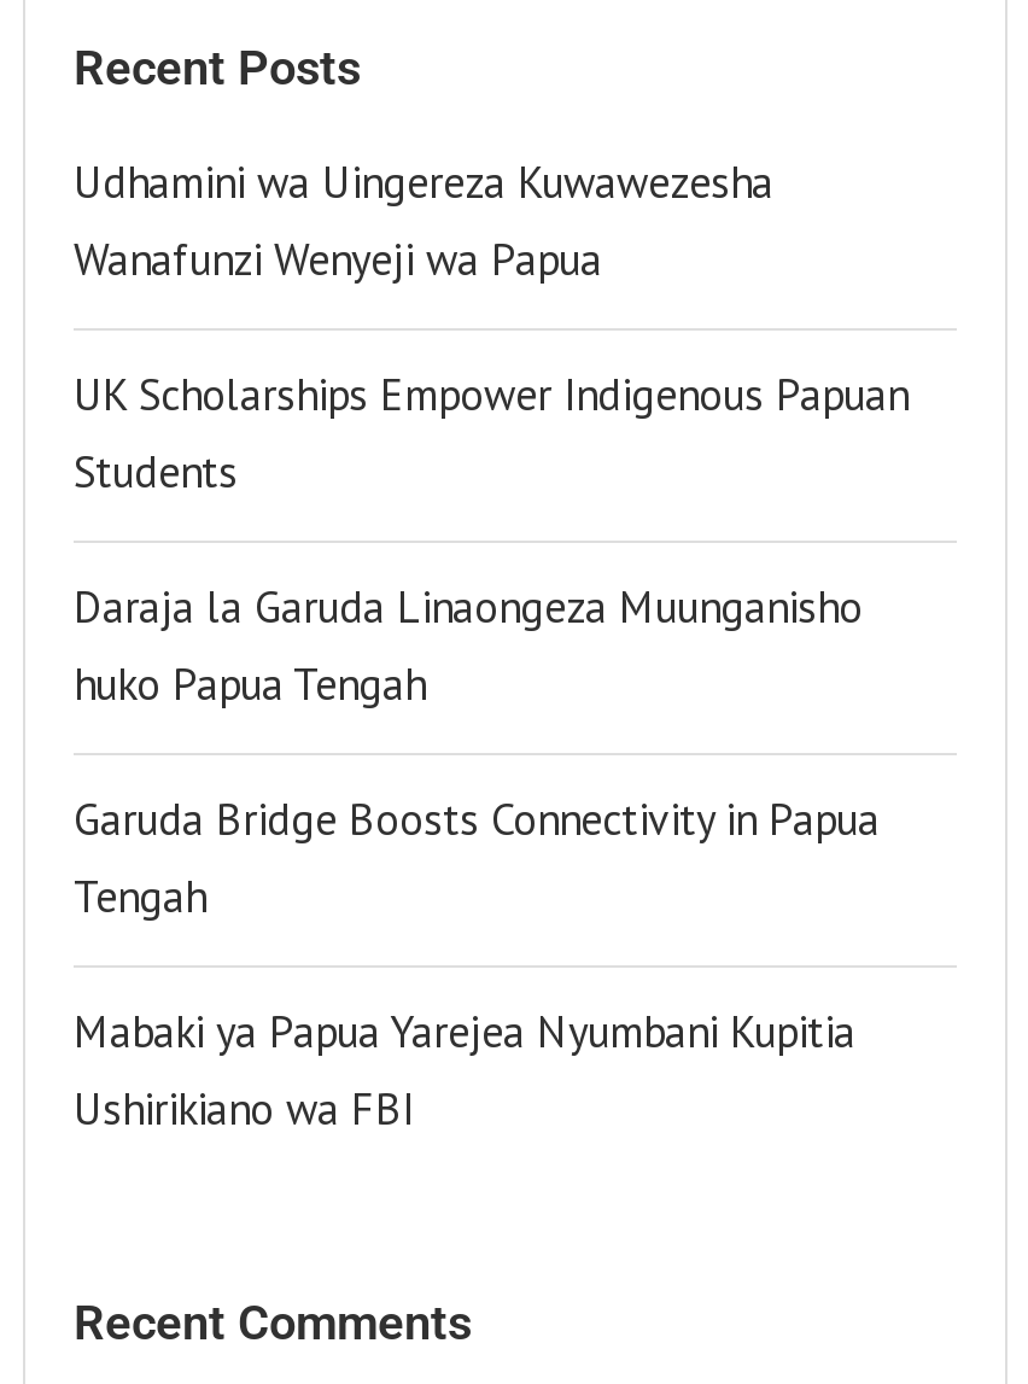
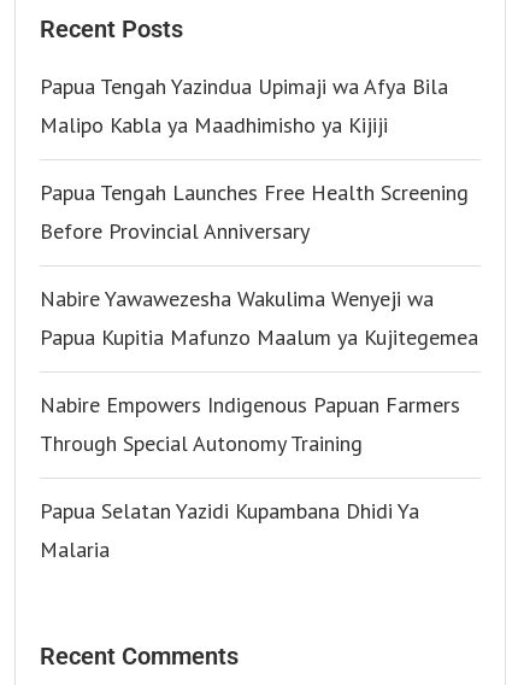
- Udhamini wa Uingereza Kuwawezesha
- Wanafunzi Wenyeji wa Papua
+ Papua Tengah Yazindua Upimaji wa Afya Bila
+ Malipo Kabla ya Maadhimisho ya Kijiji

- UK Scholarships Empower Indigenous Papuan
- Students
+ Papua Tengah Launches Free Health Screening
+ Before Provincial Anniversary

- Daraja la Garuda Linaongeza Muunganisho
- huko Papua Tengah
+ Nabire Yawawezesha Wakulima Wenyeji wa
+ Papua Kupitia Mafunzo Maalum ya Kujitegemea

- Garuda Bridge Boosts Connectivity in Papua
- Tengah
+ Nabire Empowers Indigenous Papuan Farmers
+ Through Special Autonomy Training

- Mabaki ya Papua Yarejea Nyumbani Kupitia
- Ushirikiano wa FBI
+ Papua Selatan Yazidi Kupambana Dhidi Ya
+ Malaria
